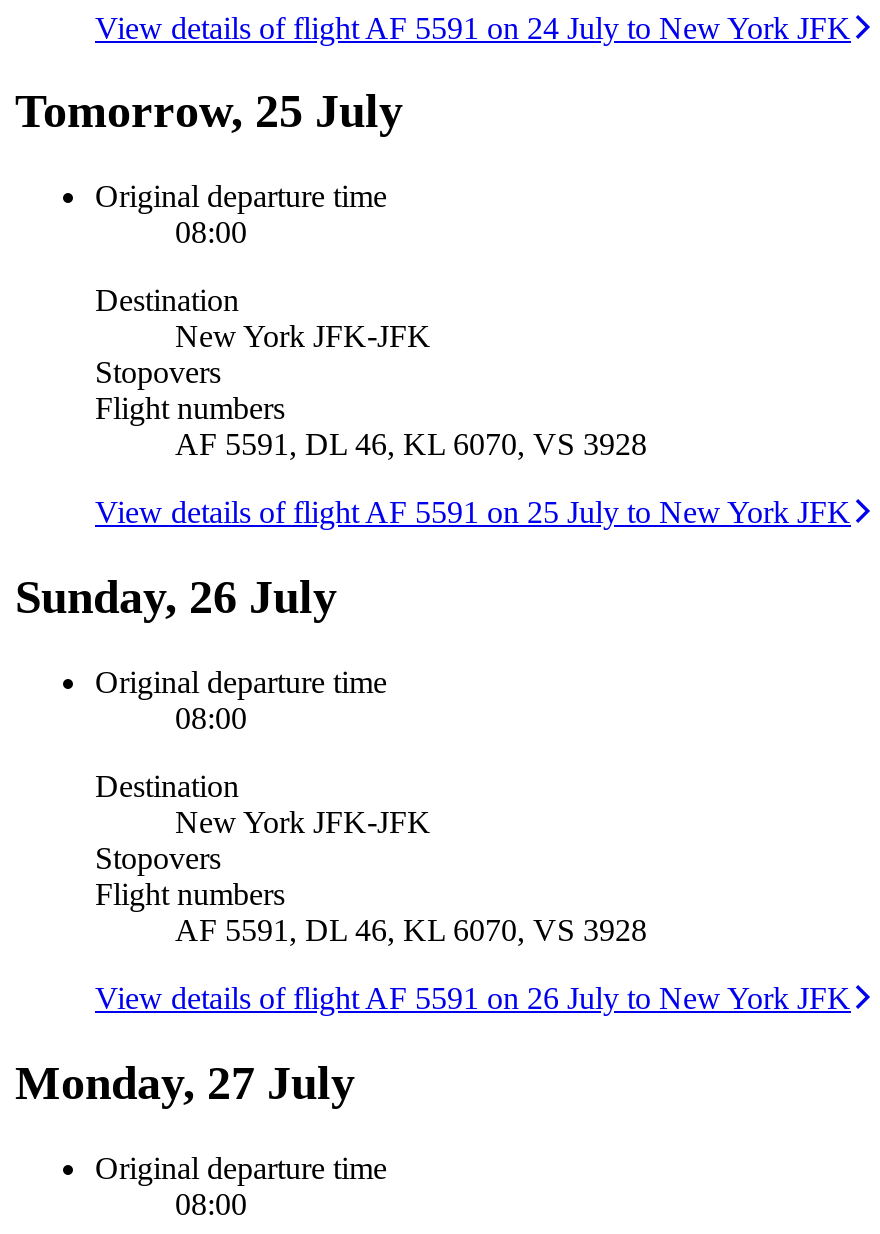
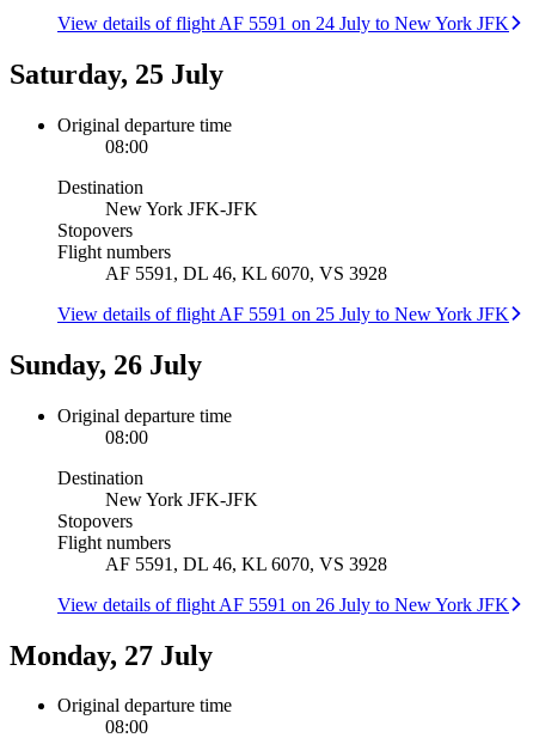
- Tomorrow, 25 July
+ Saturday, 25 July
